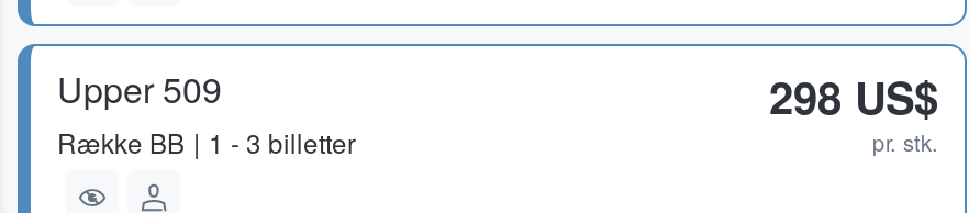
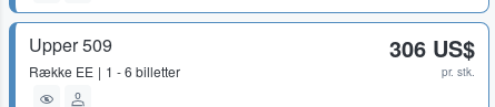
- 298 US$
+ 306 US$

- Række BB
+ Række EE

- 1 - 3 billetter
+ 1 - 6 billetter
